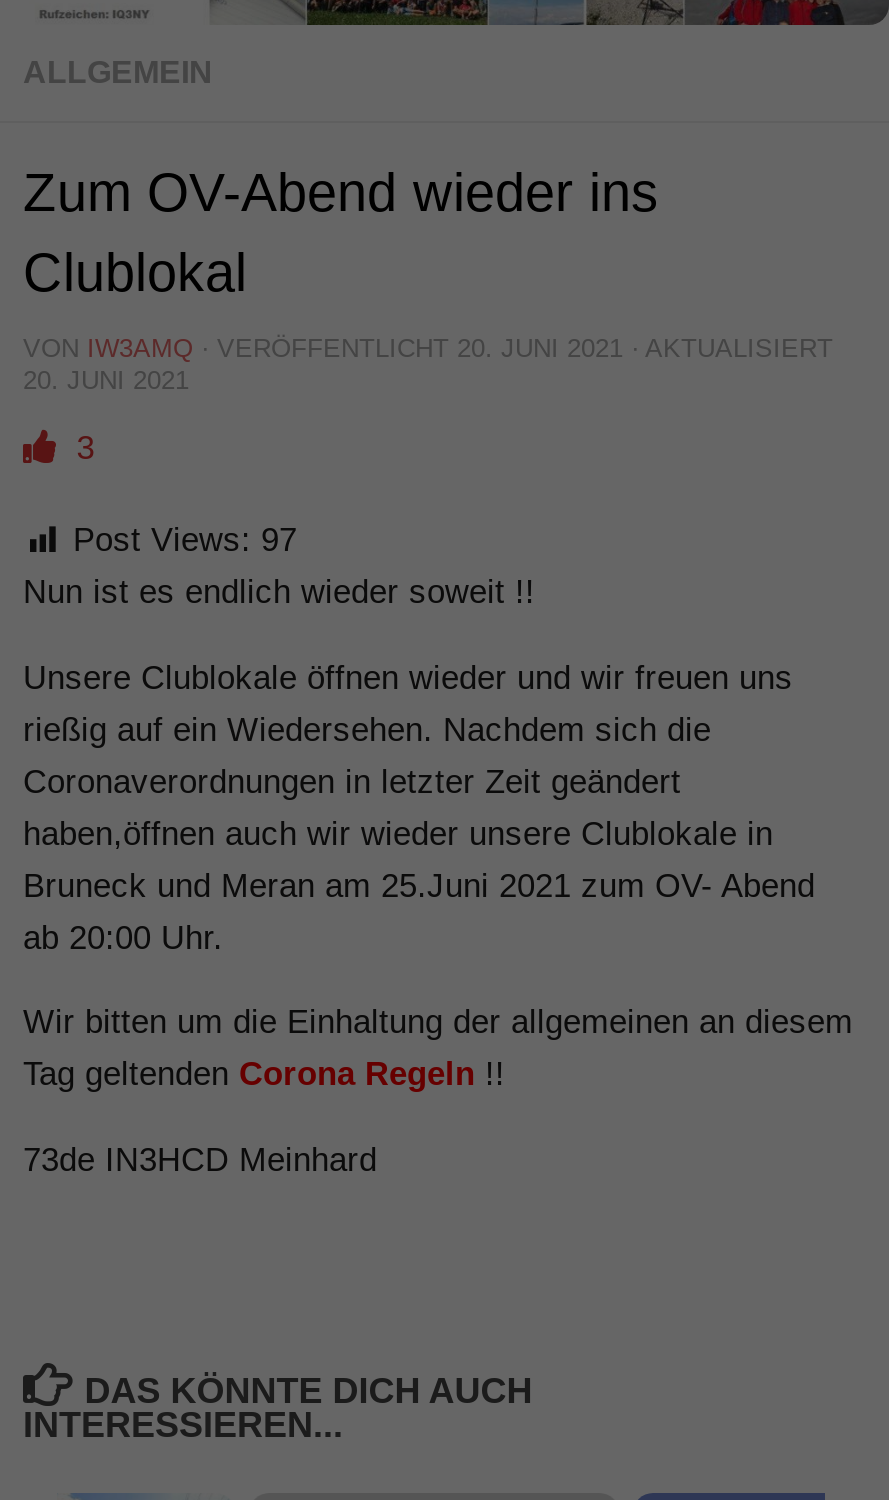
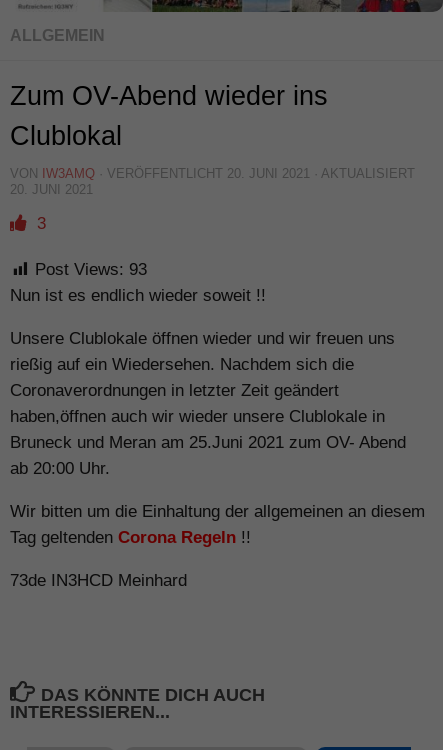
- Post Views: 97
+ Post Views: 93
